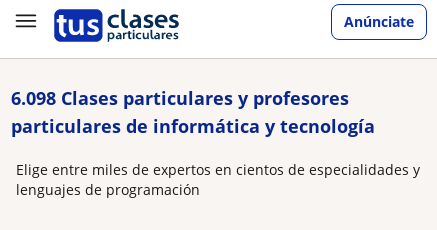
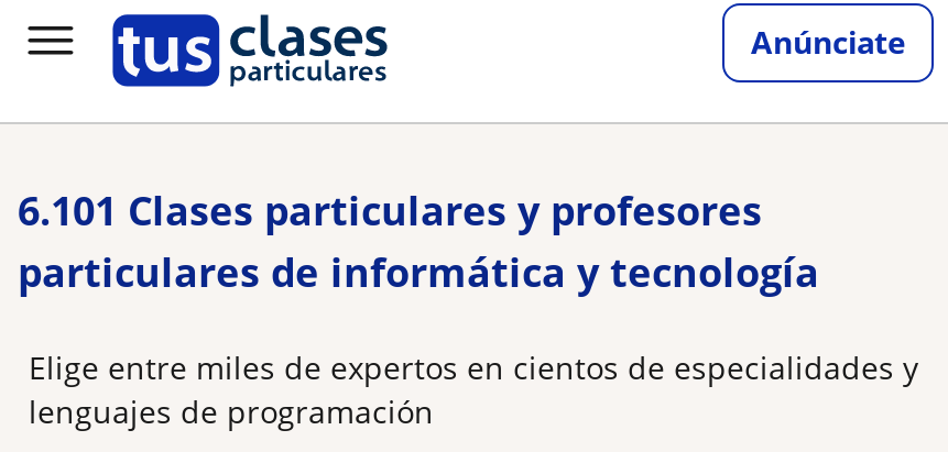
- 6.098 Clases particulares y profesores
+ 6.101 Clases particulares y profesores
